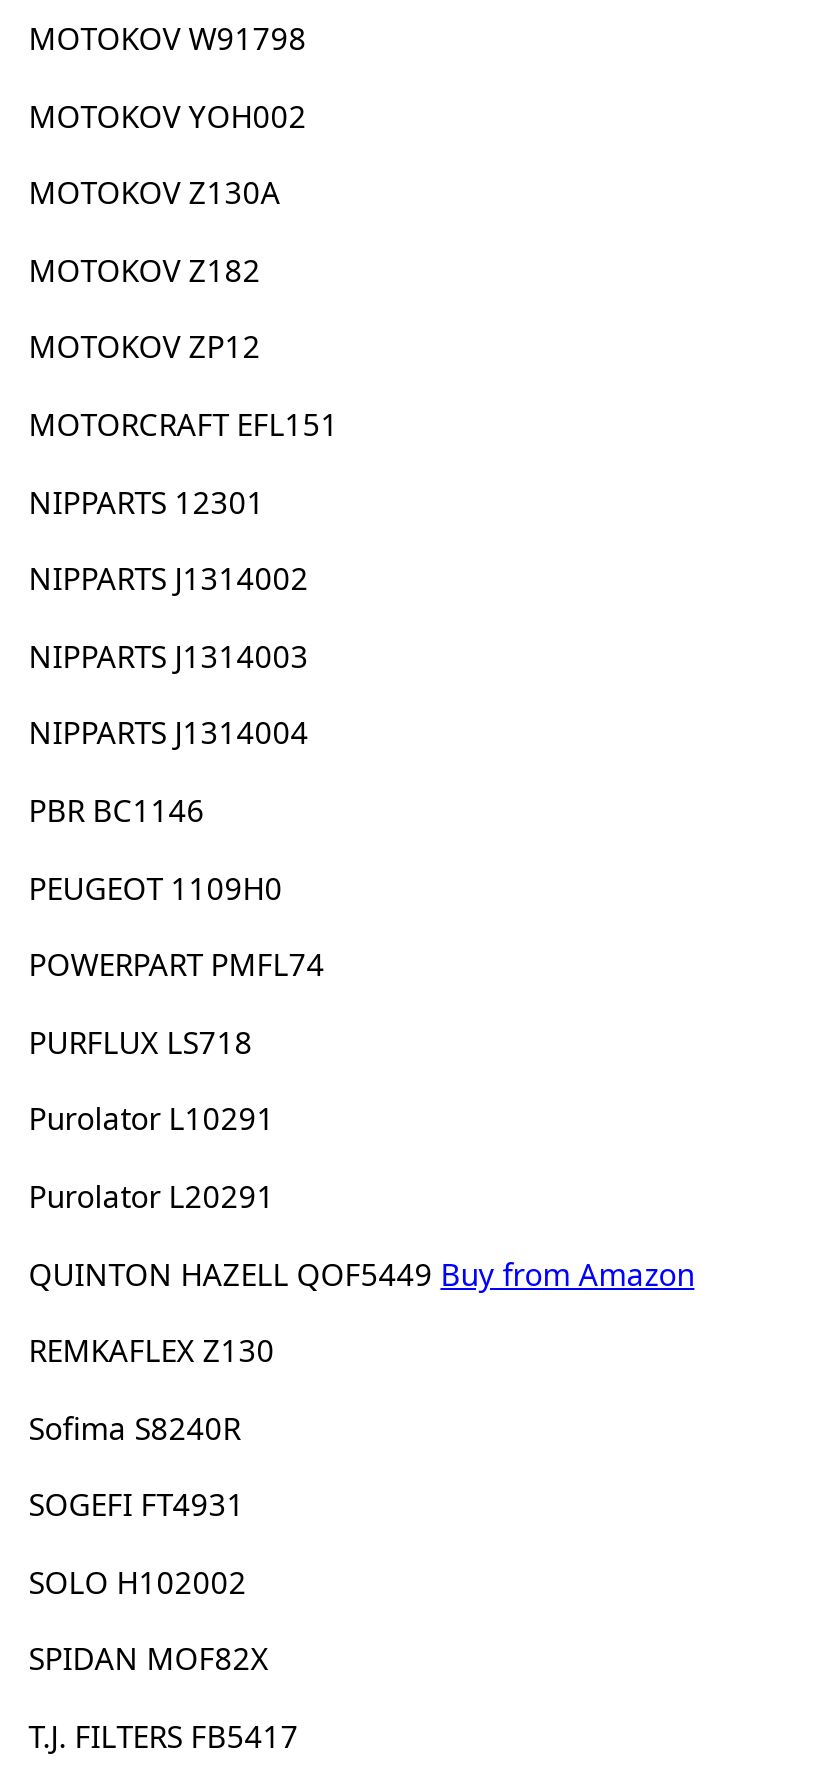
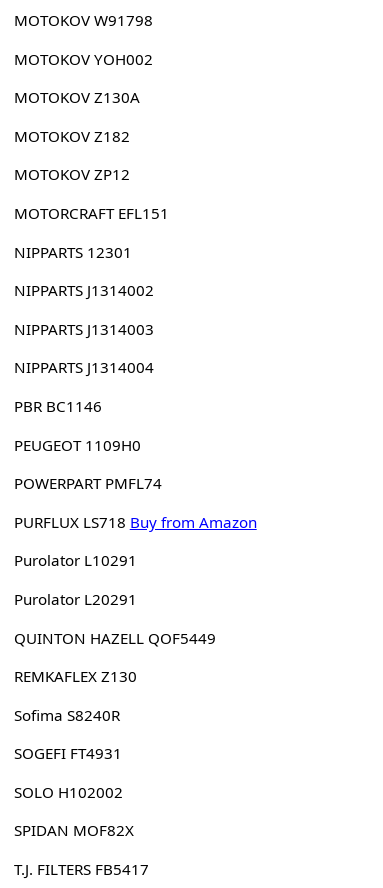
- PURFLUX LS718
+ PURFLUX LS718 Buy from Amazon

- QUINTON HAZELL QOF5449 Buy from Amazon
+ QUINTON HAZELL QOF5449
